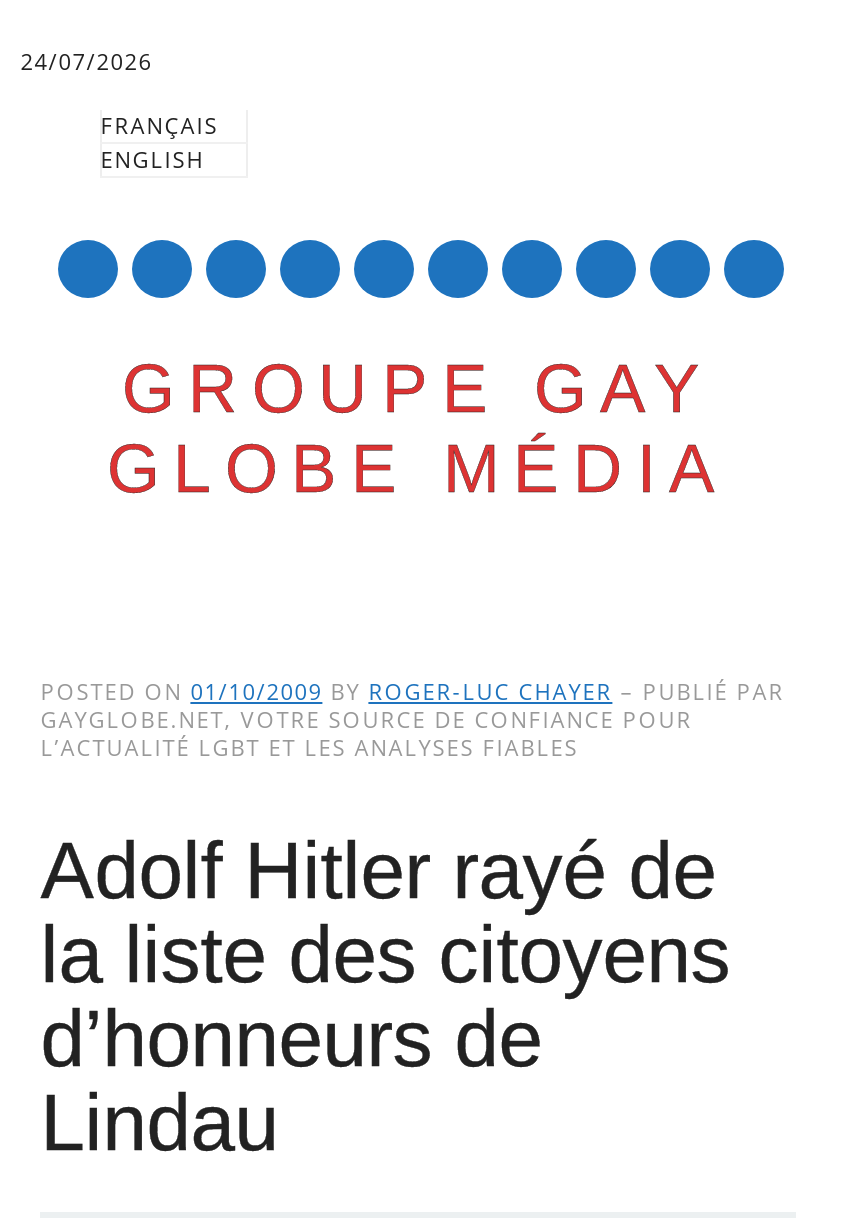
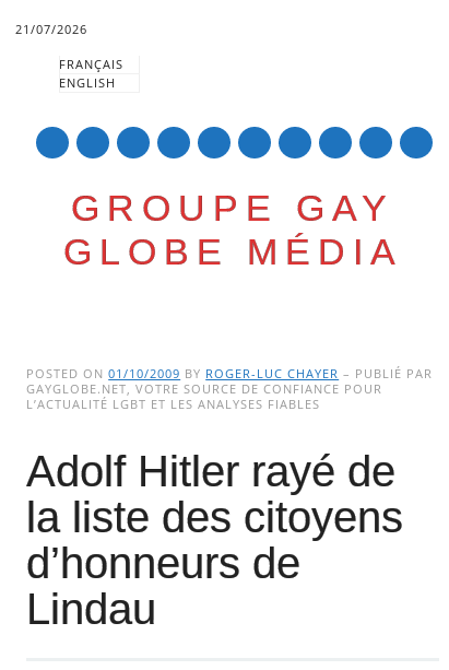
- 24/07/2026
+ 21/07/2026
